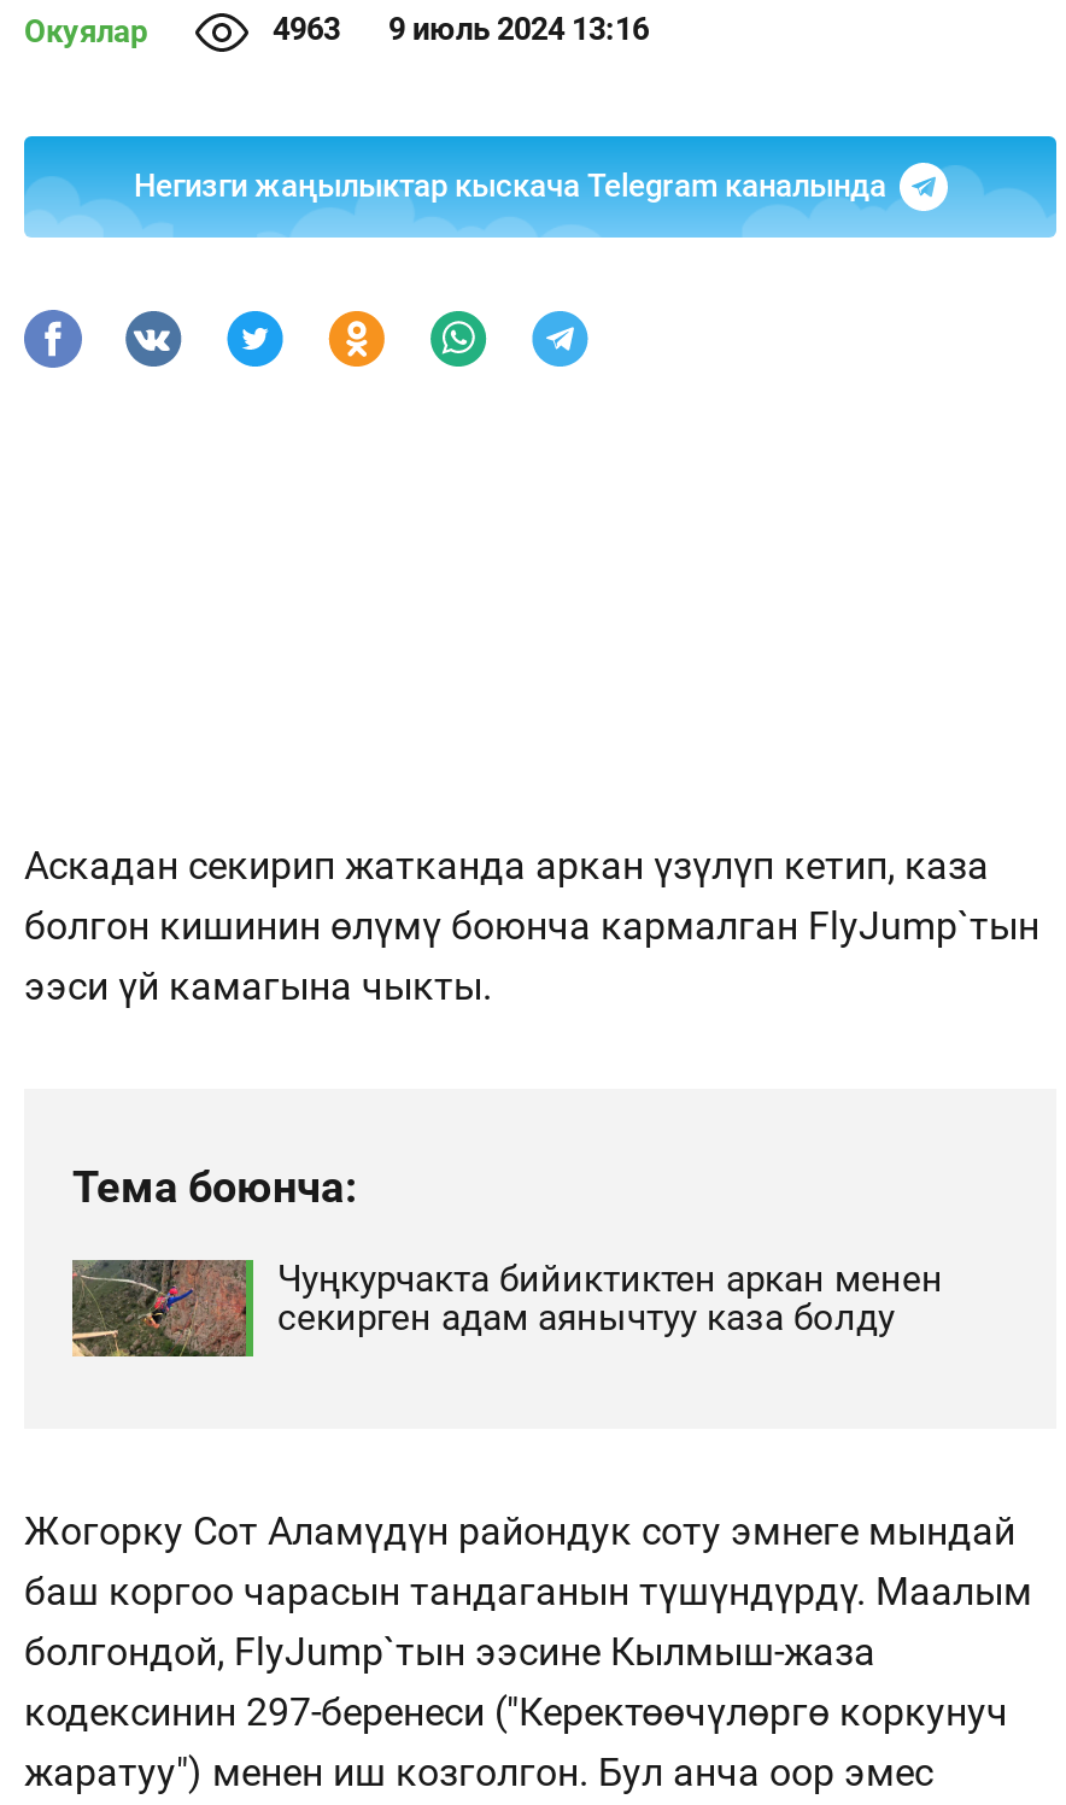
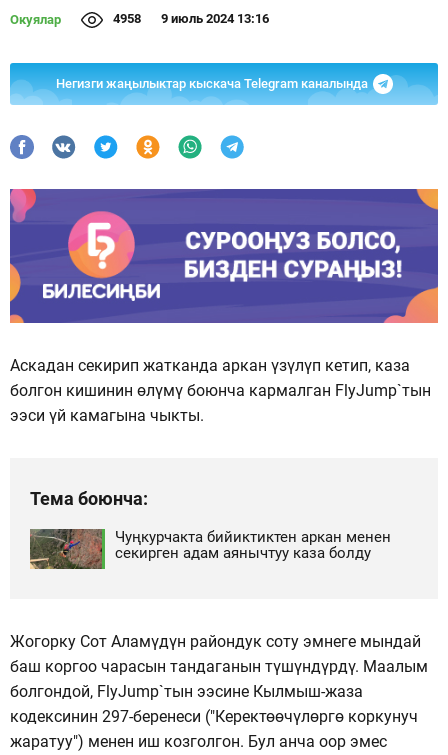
- 4963 9 июль 2024 13:16
+ 4958 9 июль 2024 13:16

+ [image]
